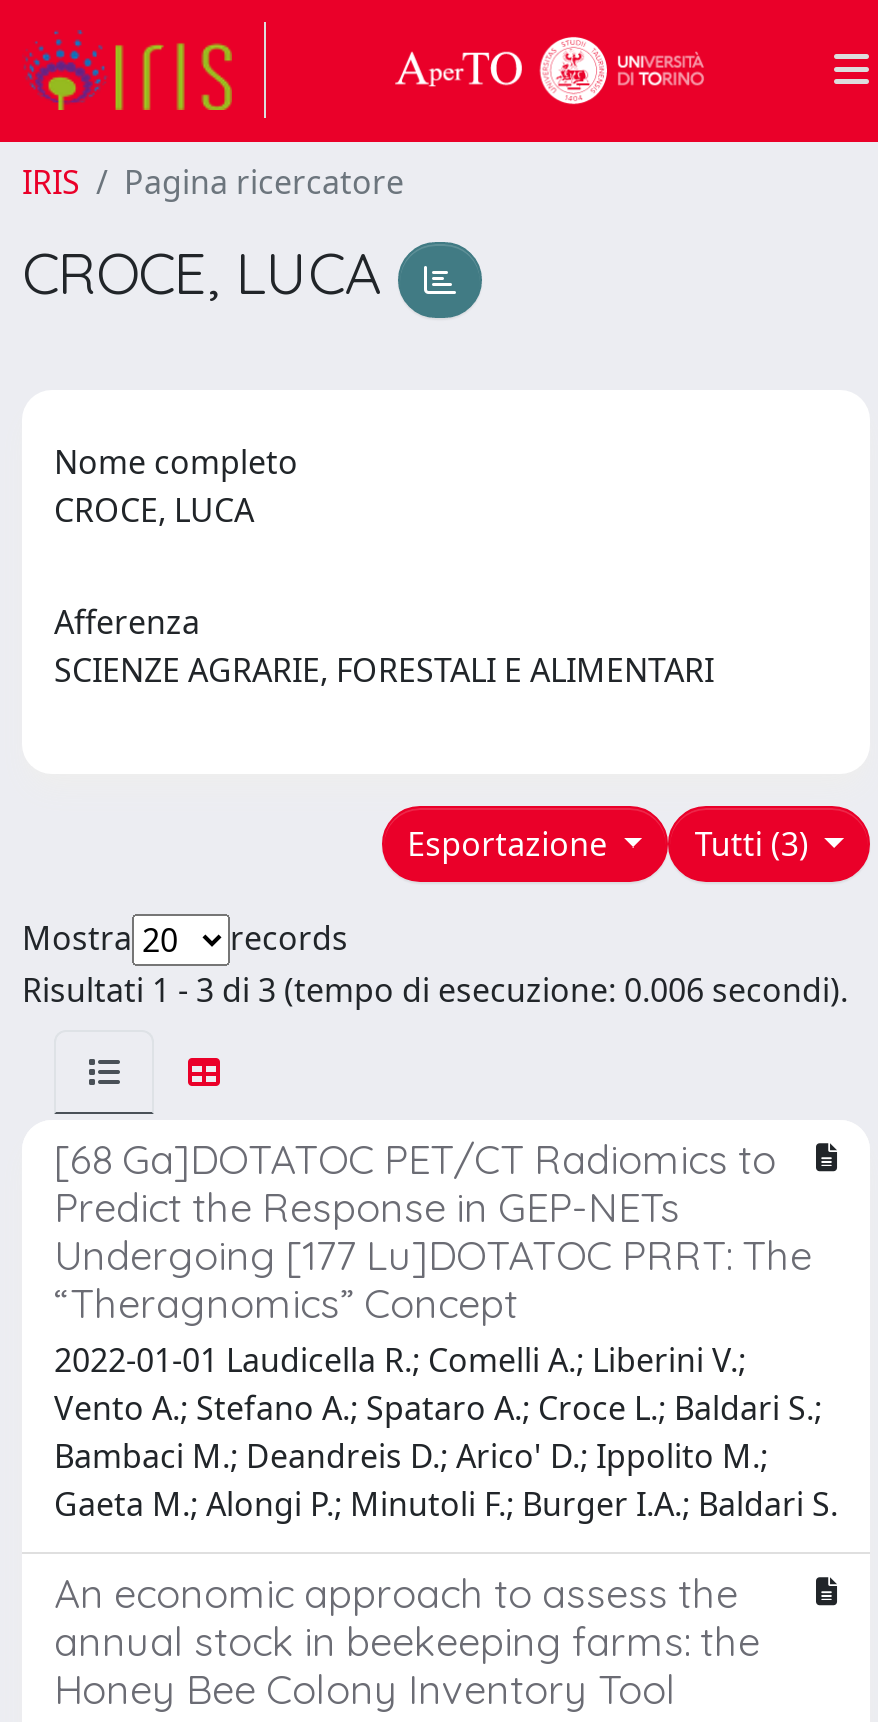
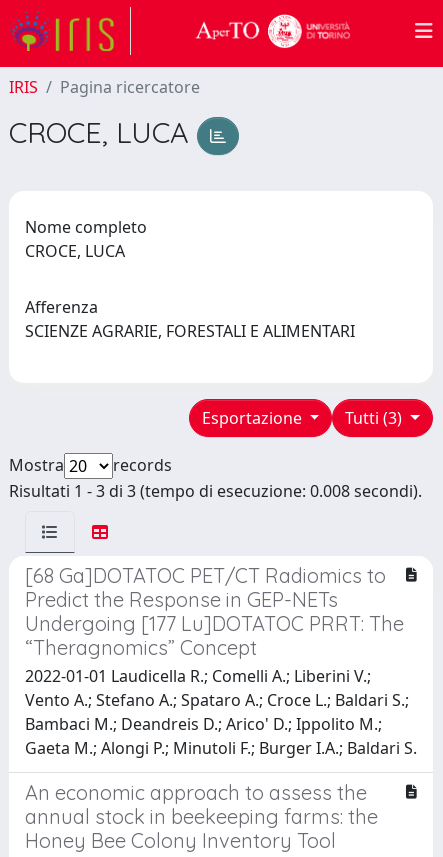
- Risultati 1 - 3 di 3 (tempo di esecuzione: 0.006 secondi).
+ Risultati 1 - 3 di 3 (tempo di esecuzione: 0.008 secondi).
